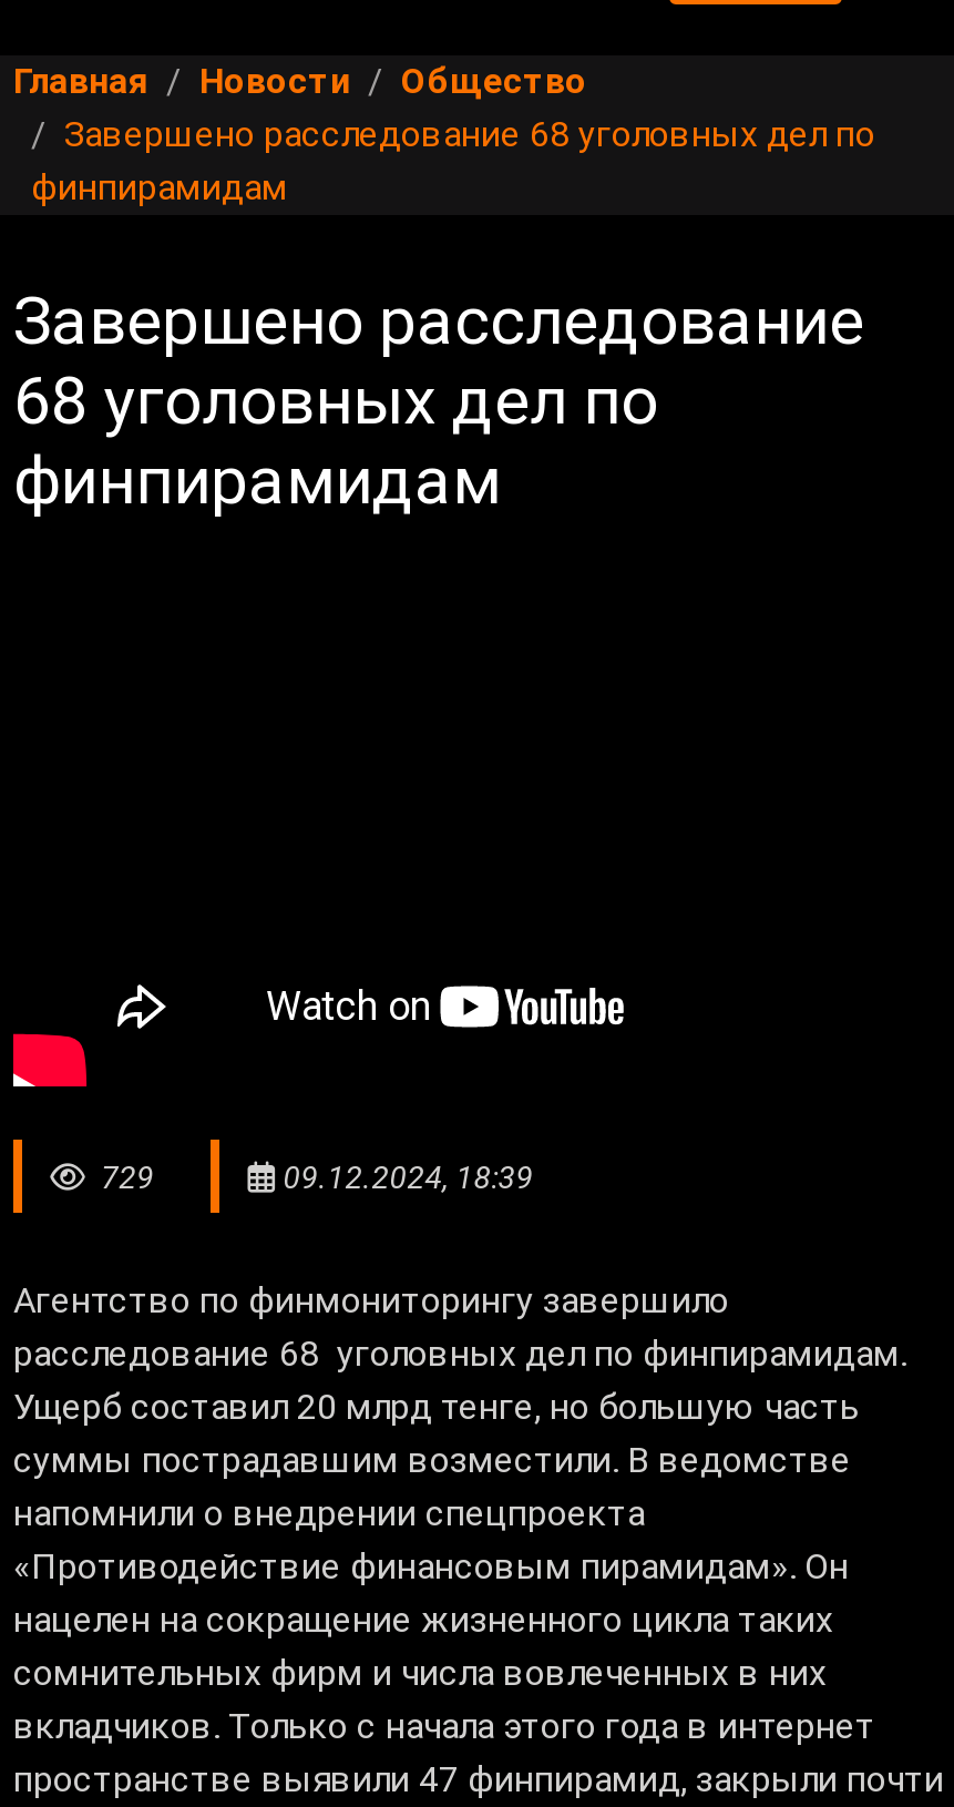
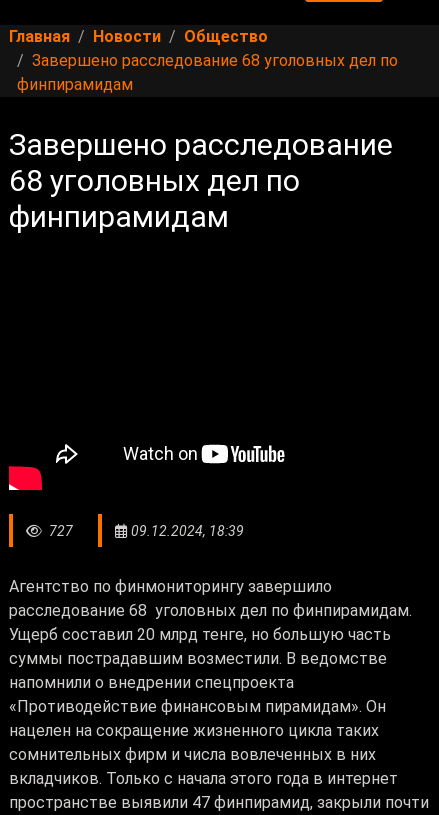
- 729
+ 727
